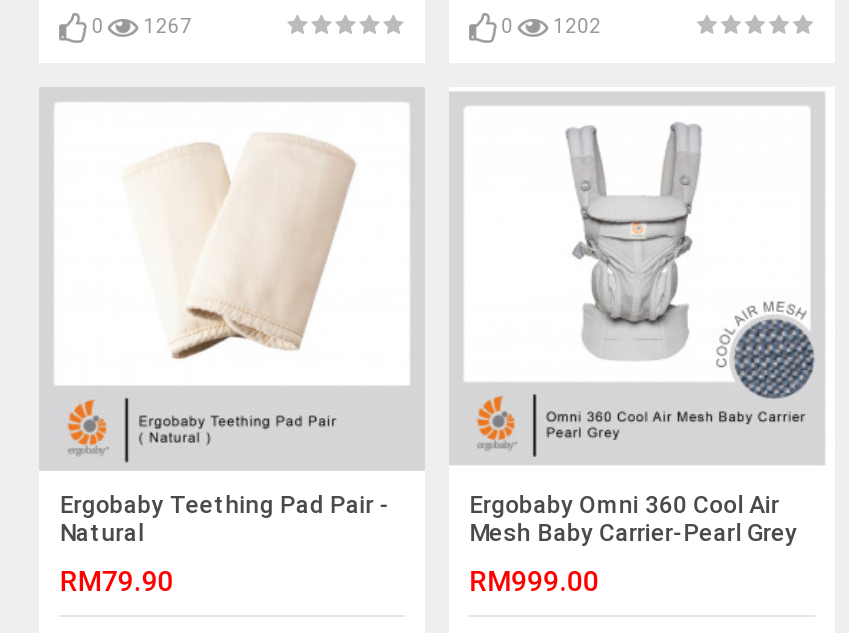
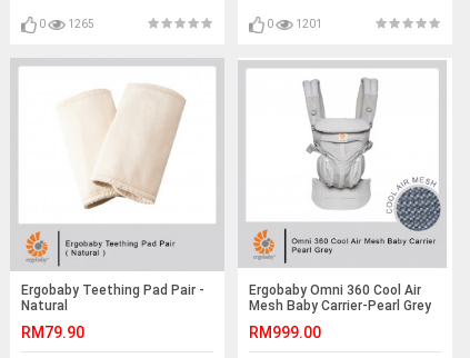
- 0 1267
+ 0 1265

- 0 1202
+ 0 1201
